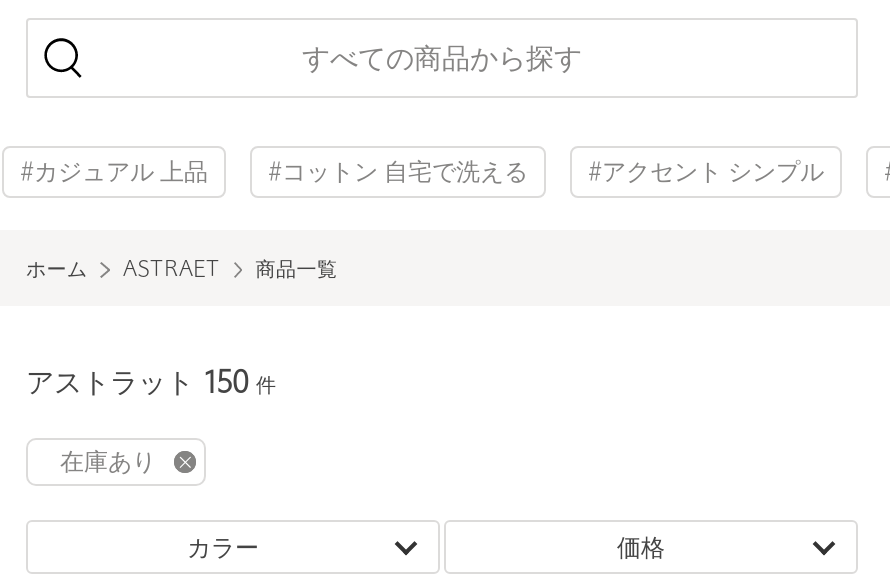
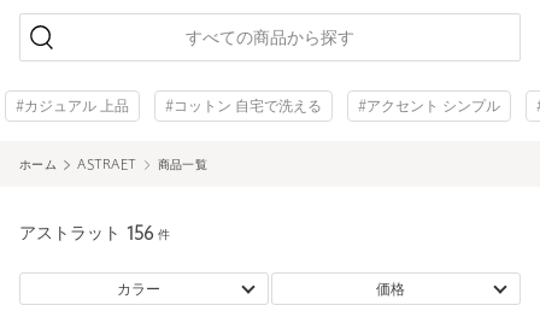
- アストラット 150 件
- 在庫あり
+ アストラット 156 件
